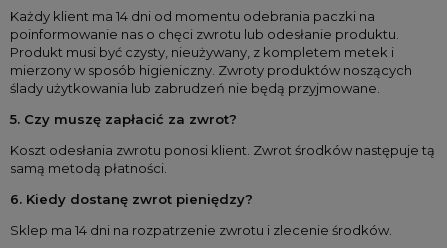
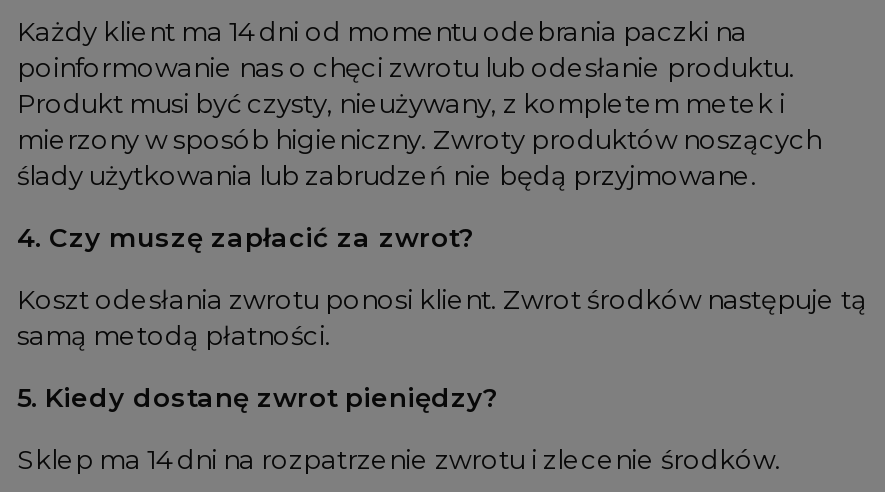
- 5. Czy muszę zapłacić za zwrot?
+ 4. Czy muszę zapłacić za zwrot?

- 6. Kiedy dostanę zwrot pieniędzy?
+ 5. Kiedy dostanę zwrot pieniędzy?
